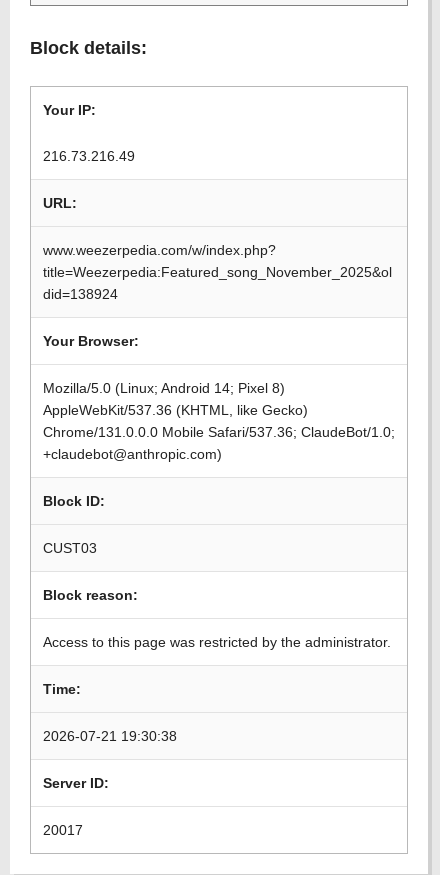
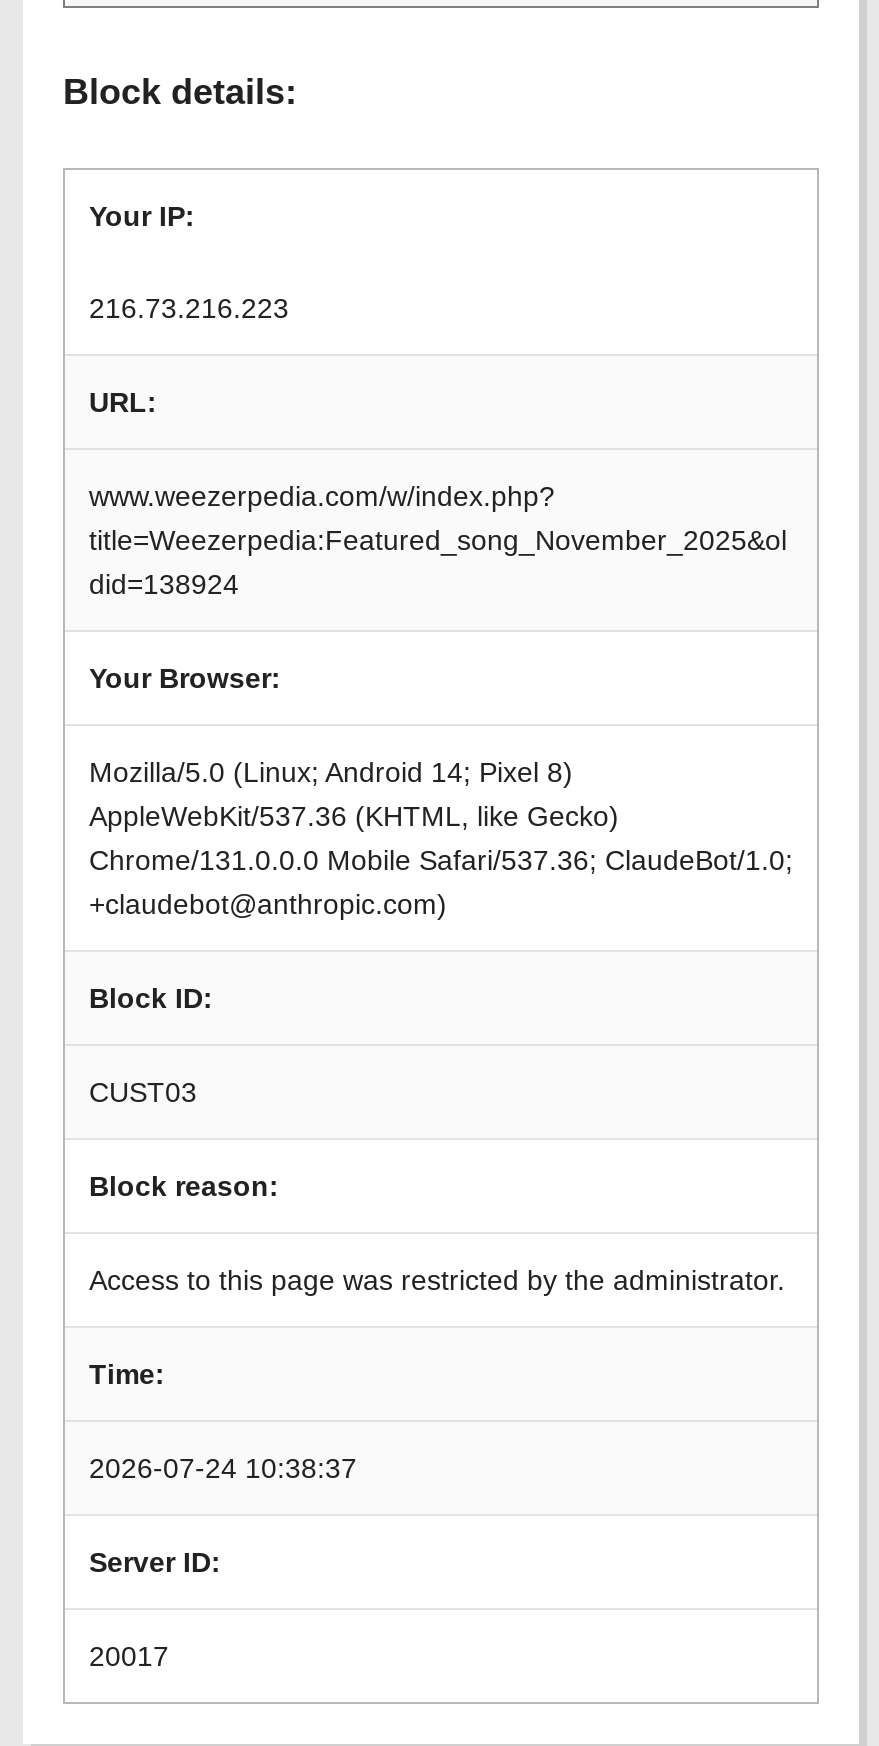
- 216.73.216.49
+ 216.73.216.223

- 2026-07-21 19:30:38
+ 2026-07-24 10:38:37
